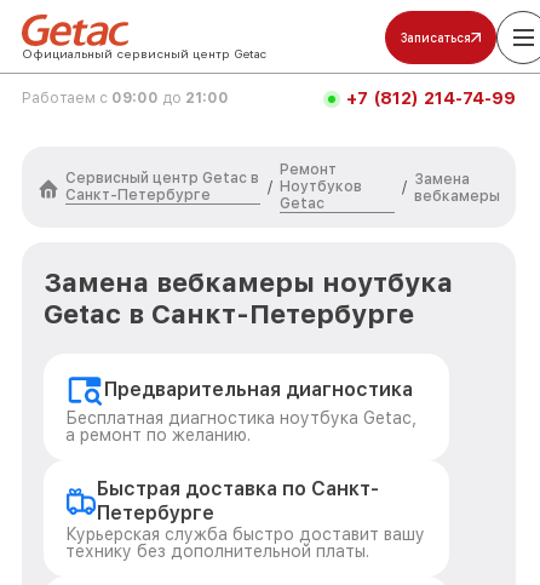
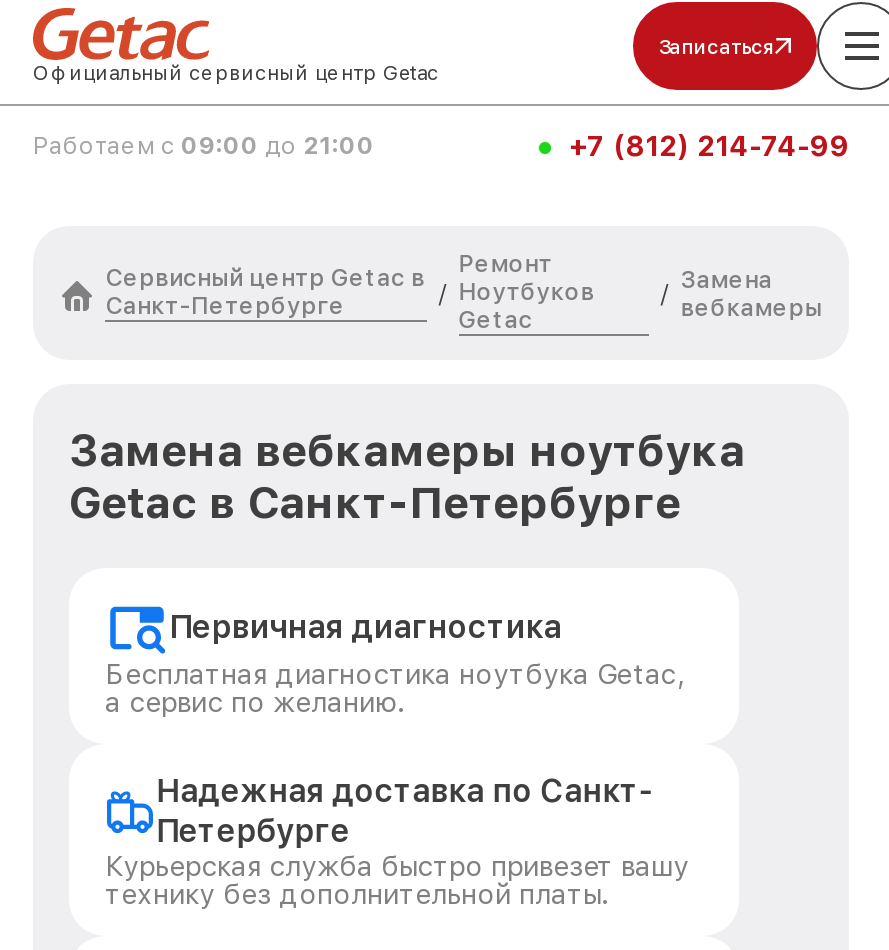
- Предварительная диагностика
+ Первичная диагностика

- а ремонт по желанию.
+ а сервис по желанию.

- Быстрая доставка по Санкт-
+ Надежная доставка по Санкт-

- Курьерская служба быстро доставит вашу
+ Курьерская служба быстро привезет вашу
